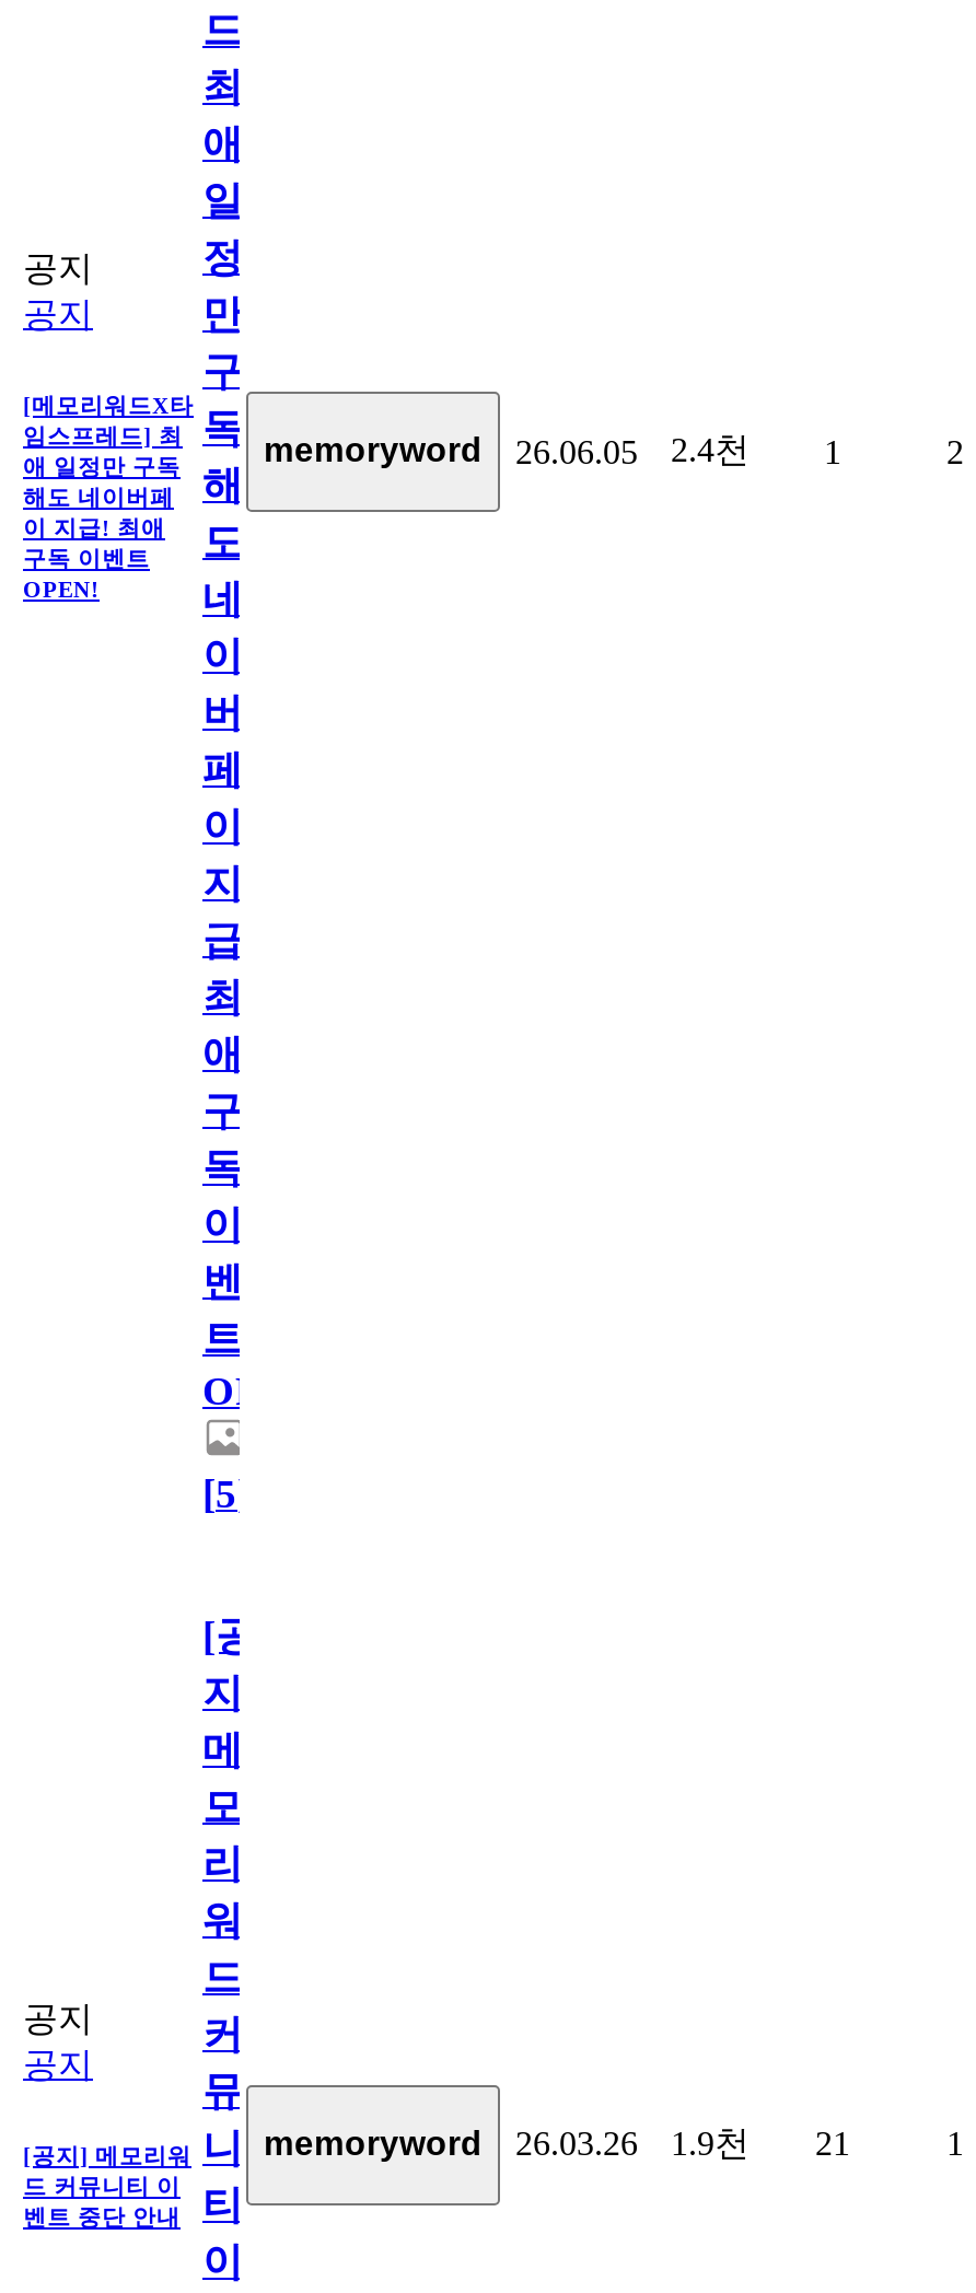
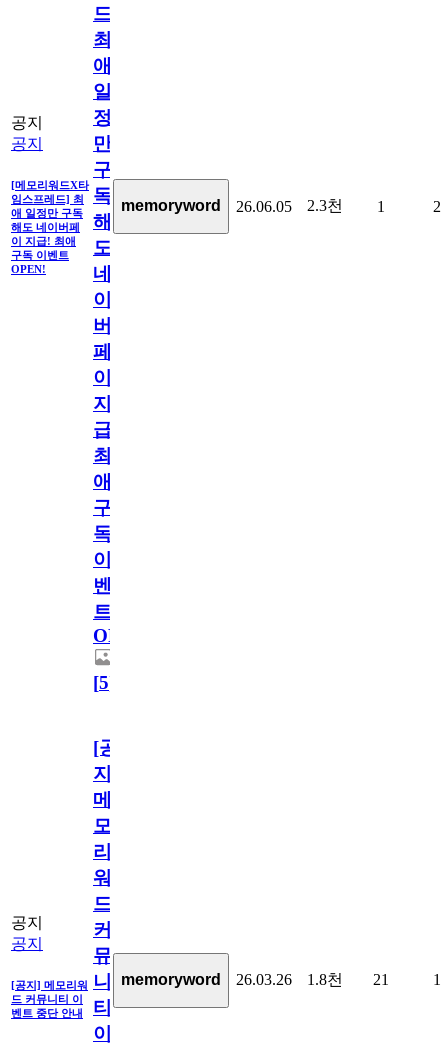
- [메모리워드X타 임스프레드] 최 독 memoryword 26.06.05 2.4천 1
+ [메모리워드X타 임스프레드] 최 독 memoryword 26.06.05 2.3천 1

- 1.9천
+ 1.8천
